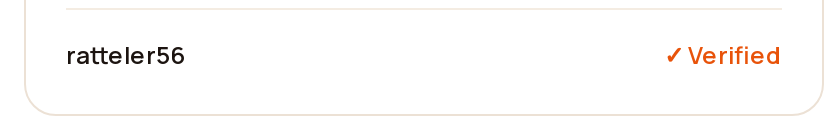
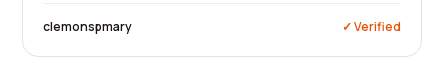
- ratteler56
+ clemonspmary
